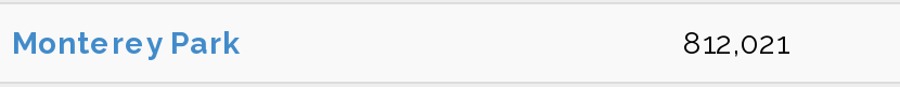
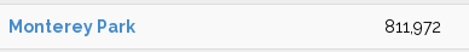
- 812,021
+ 811,972
